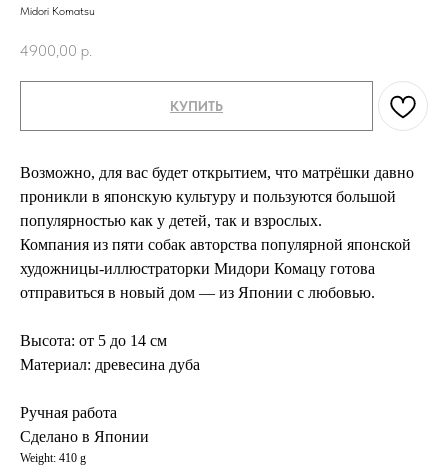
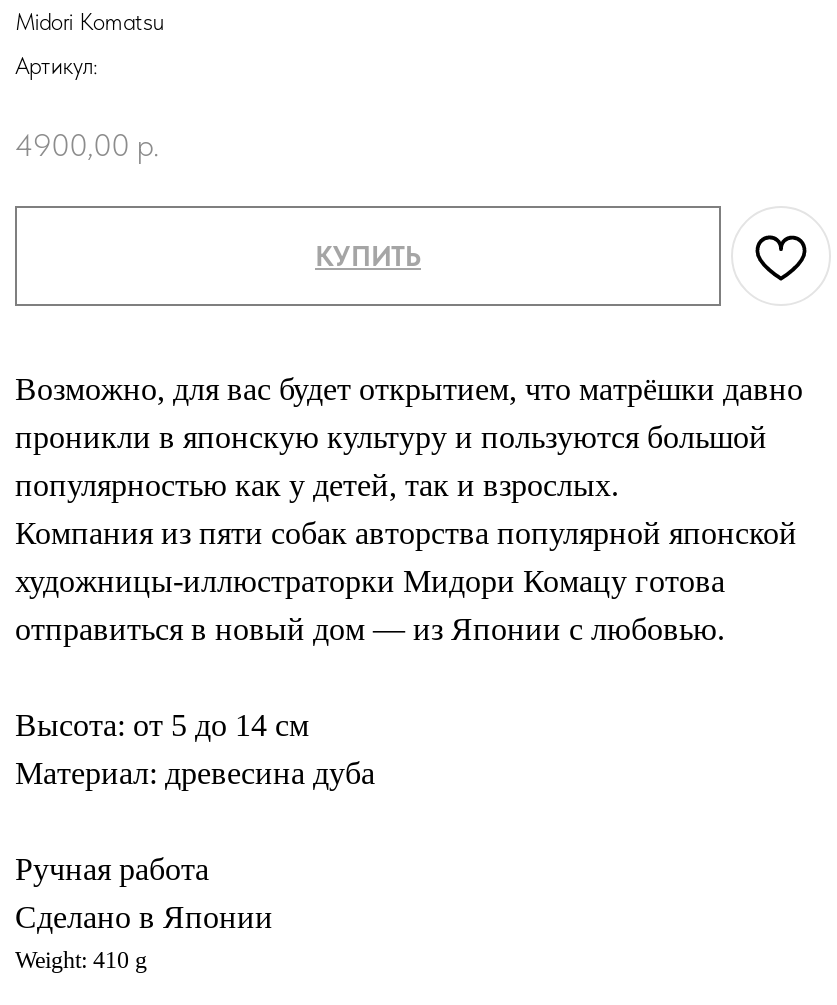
+ Артикул:
